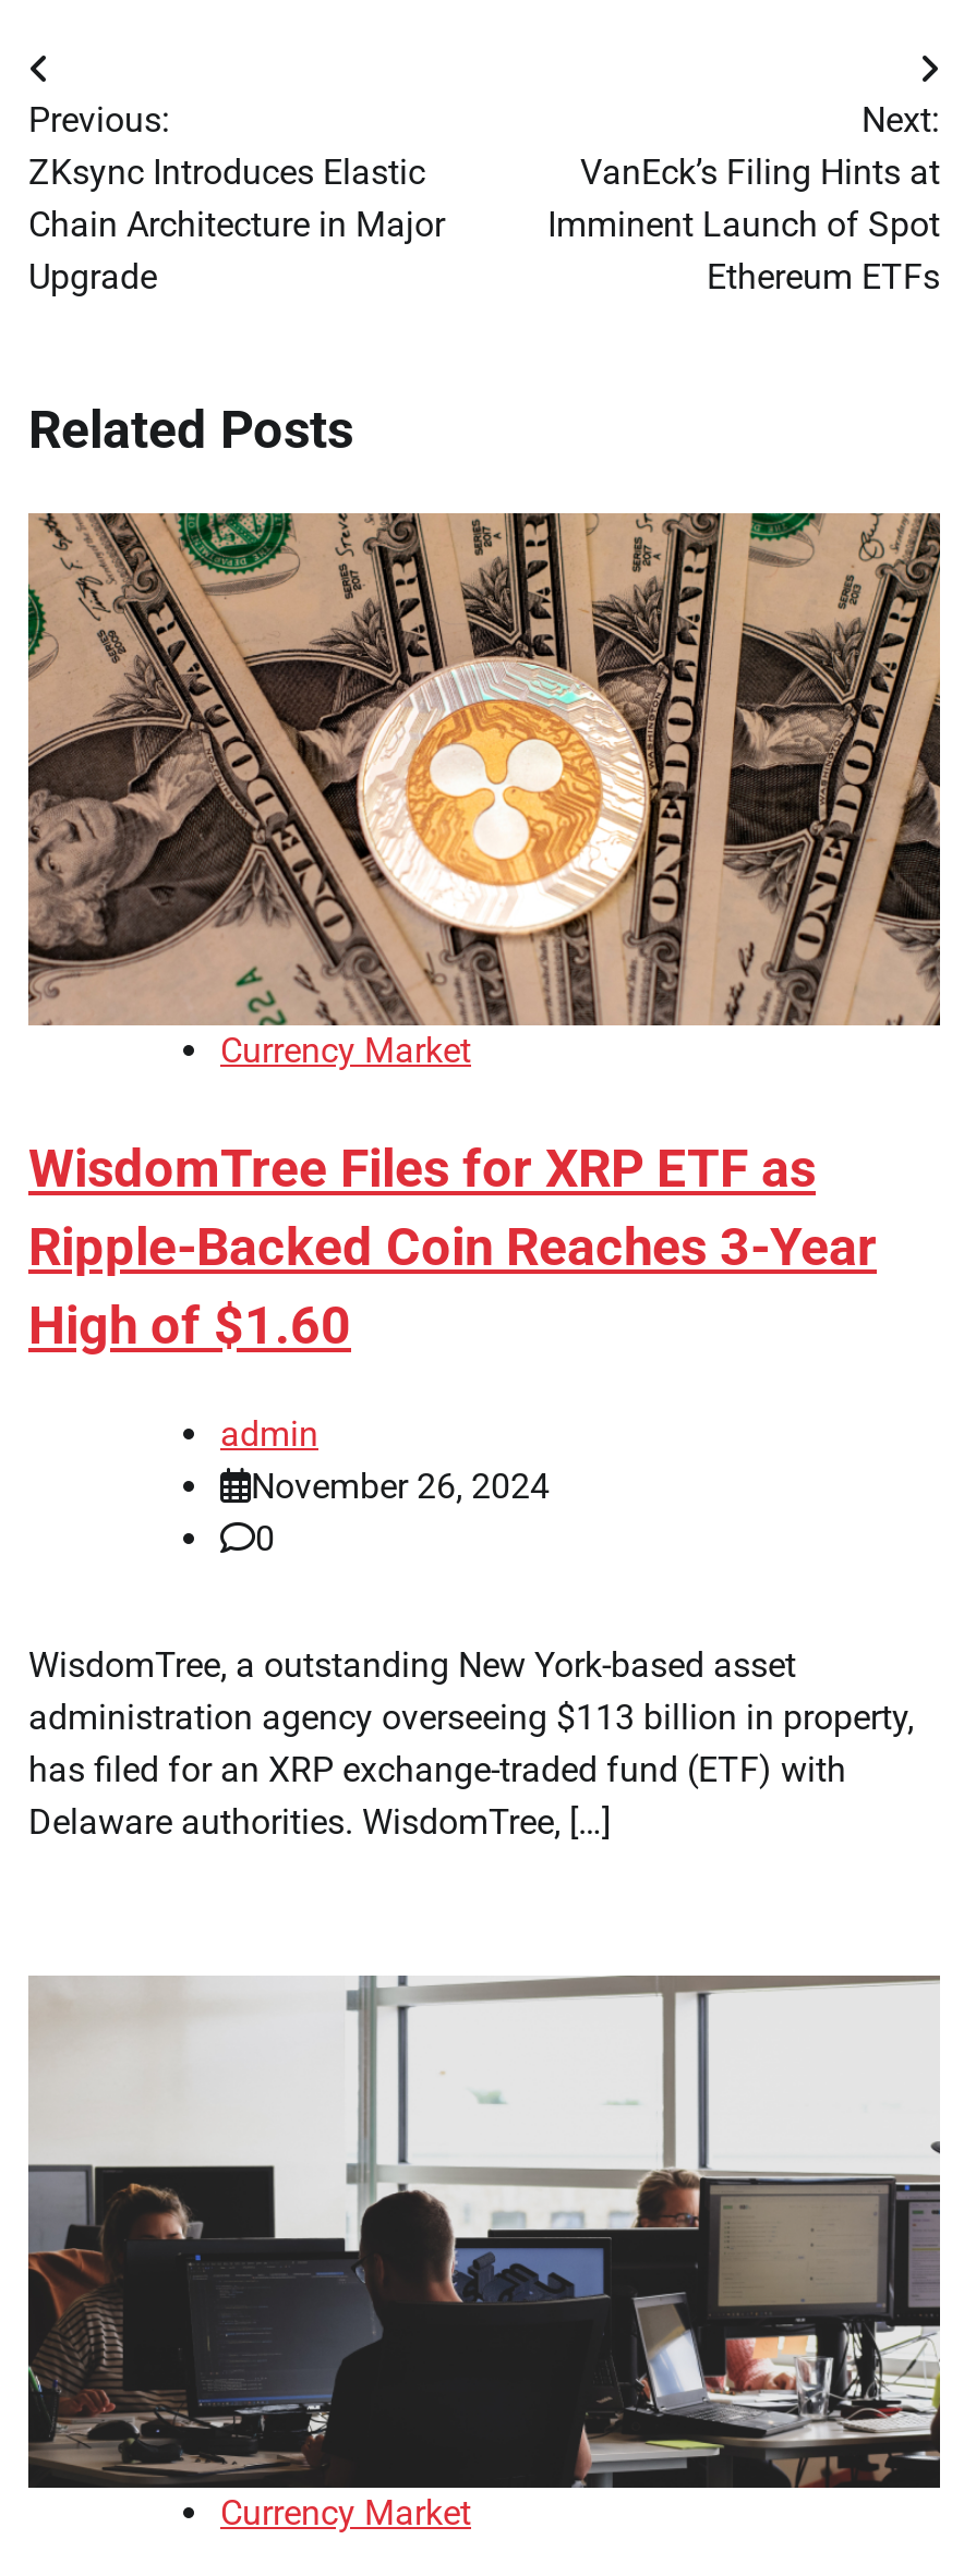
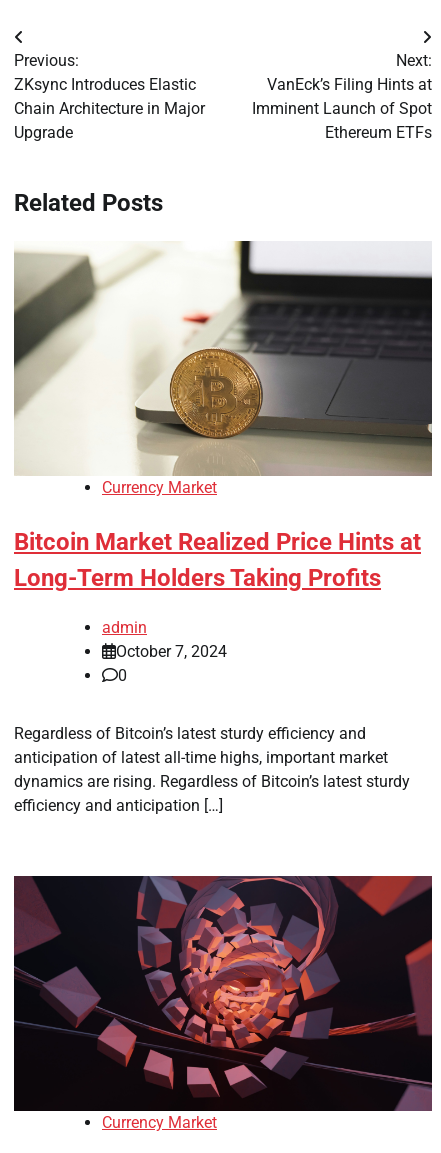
- [image]
+ [image]

- WisdomTree Files for XRP ETF as
- Ripple-Backed Coin Reaches 3-Year
- High of $1.60
+ Bitcoin Market Realized Price Hints at
+ Long-Term Holders Taking Profits

- November 26, 2024
+ October 7, 2024

- WisdomTree, a outstanding New York-based asset
- administration agency overseeing $113 billion in property,
- has filed for an XRP exchange-traded fund (ETF) with
- Delaware authorities. WisdomTree, […]
+ Regardless of Bitcoin’s latest sturdy efficiency and
+ anticipation of latest all-time highs, important market
+ dynamics are rising. Regardless of Bitcoin’s latest sturdy
+ efficiency and anticipation […]

- [image]
+ [image]
